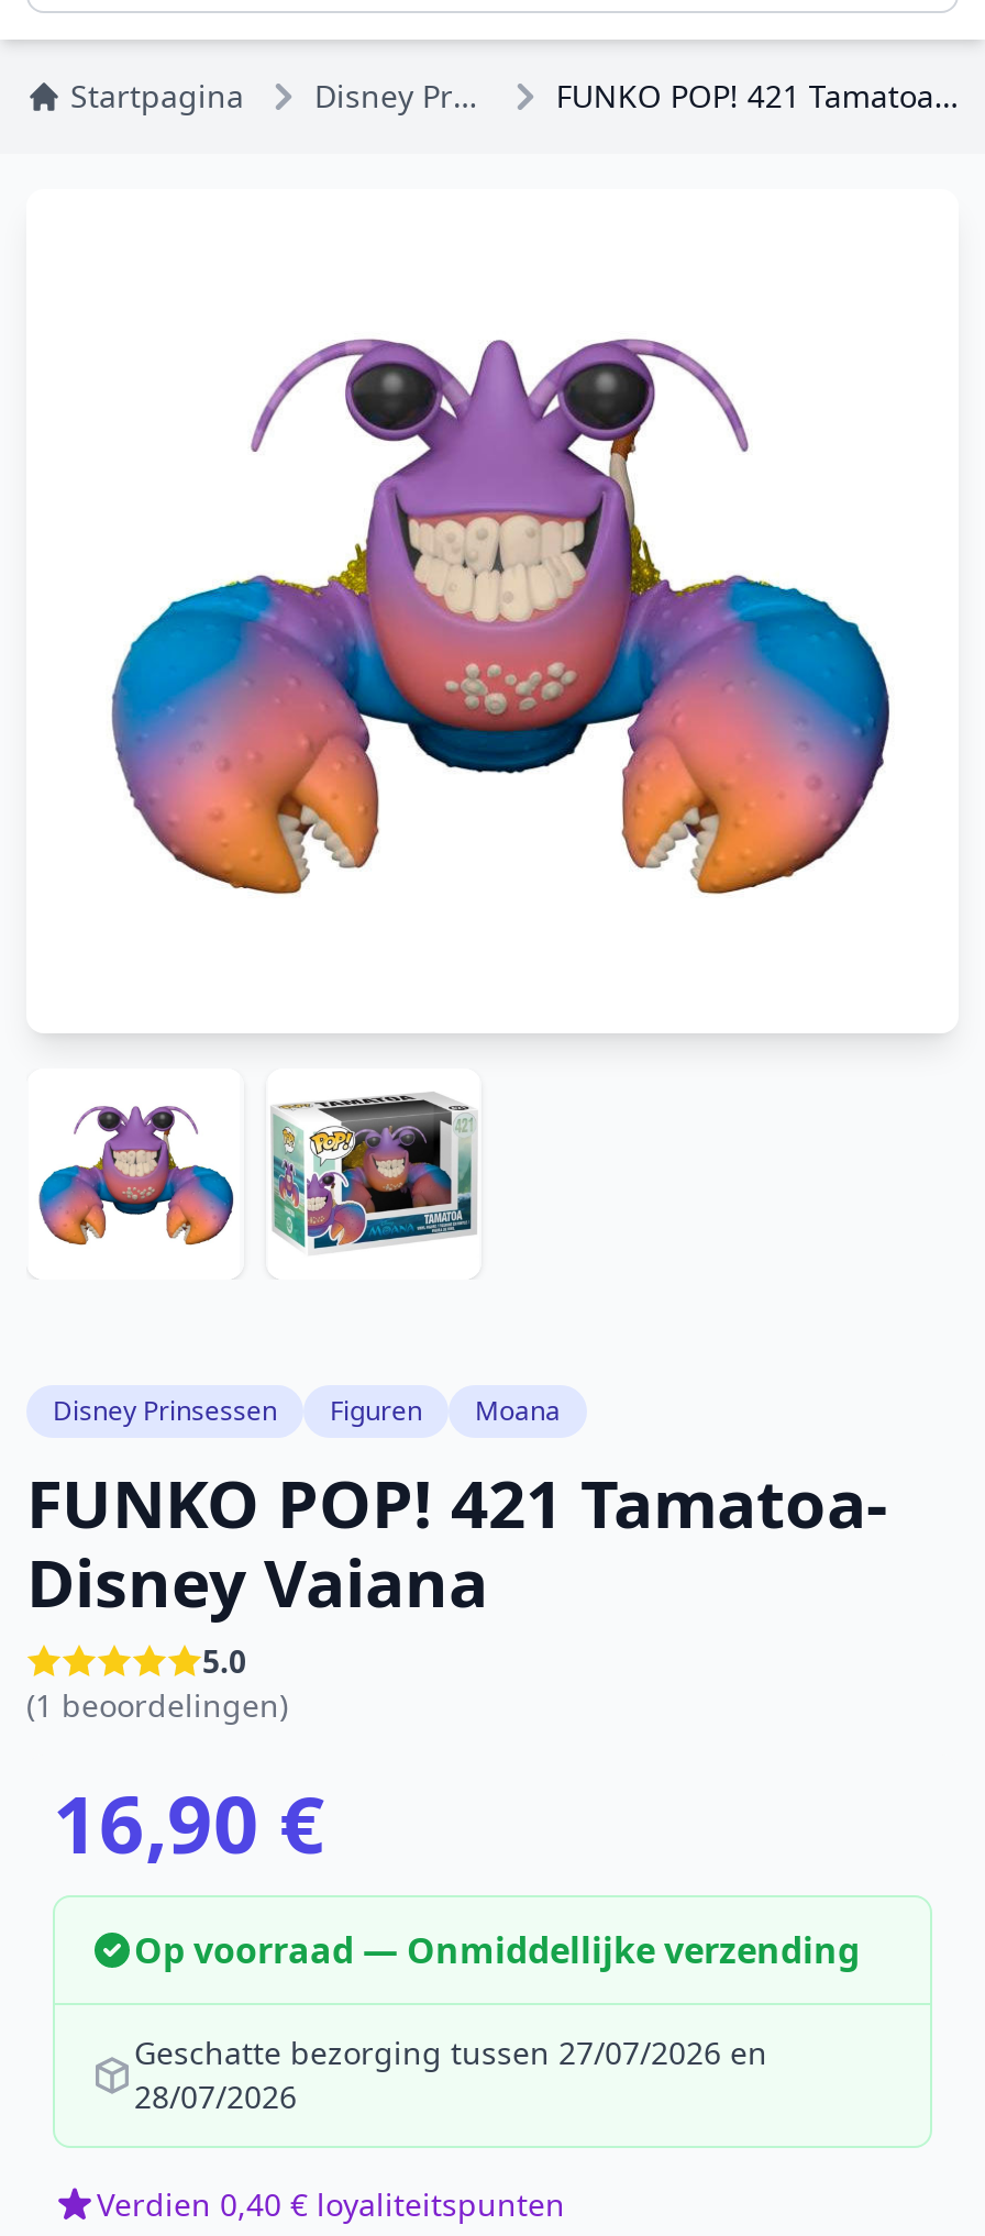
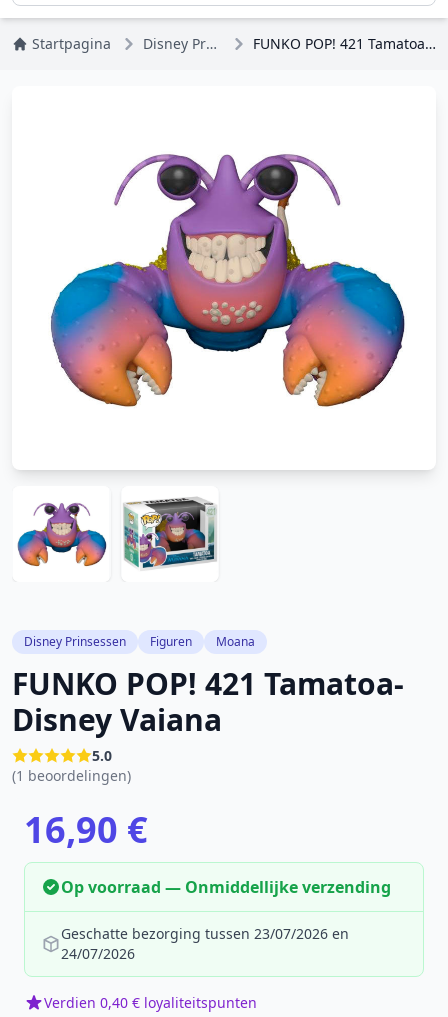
- Geschatte bezorging tussen 27/07/2026 en
+ Geschatte bezorging tussen 23/07/2026 en

- 28/07/2026
+ 24/07/2026
